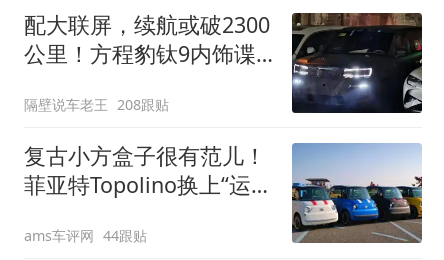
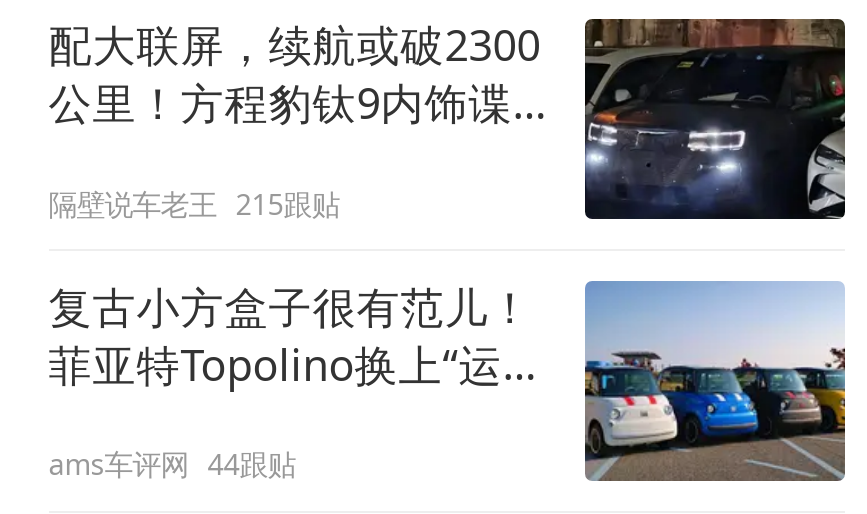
- 隔壁说车老王 208跟贴
+ 隔壁说车老王 215跟贴
